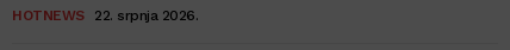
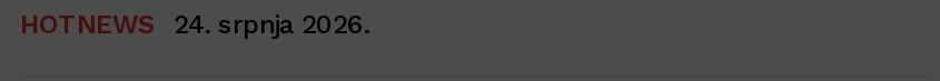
- HOTNEWS 22. srpnja 2026.
+ HOTNEWS 24. srpnja 2026.
